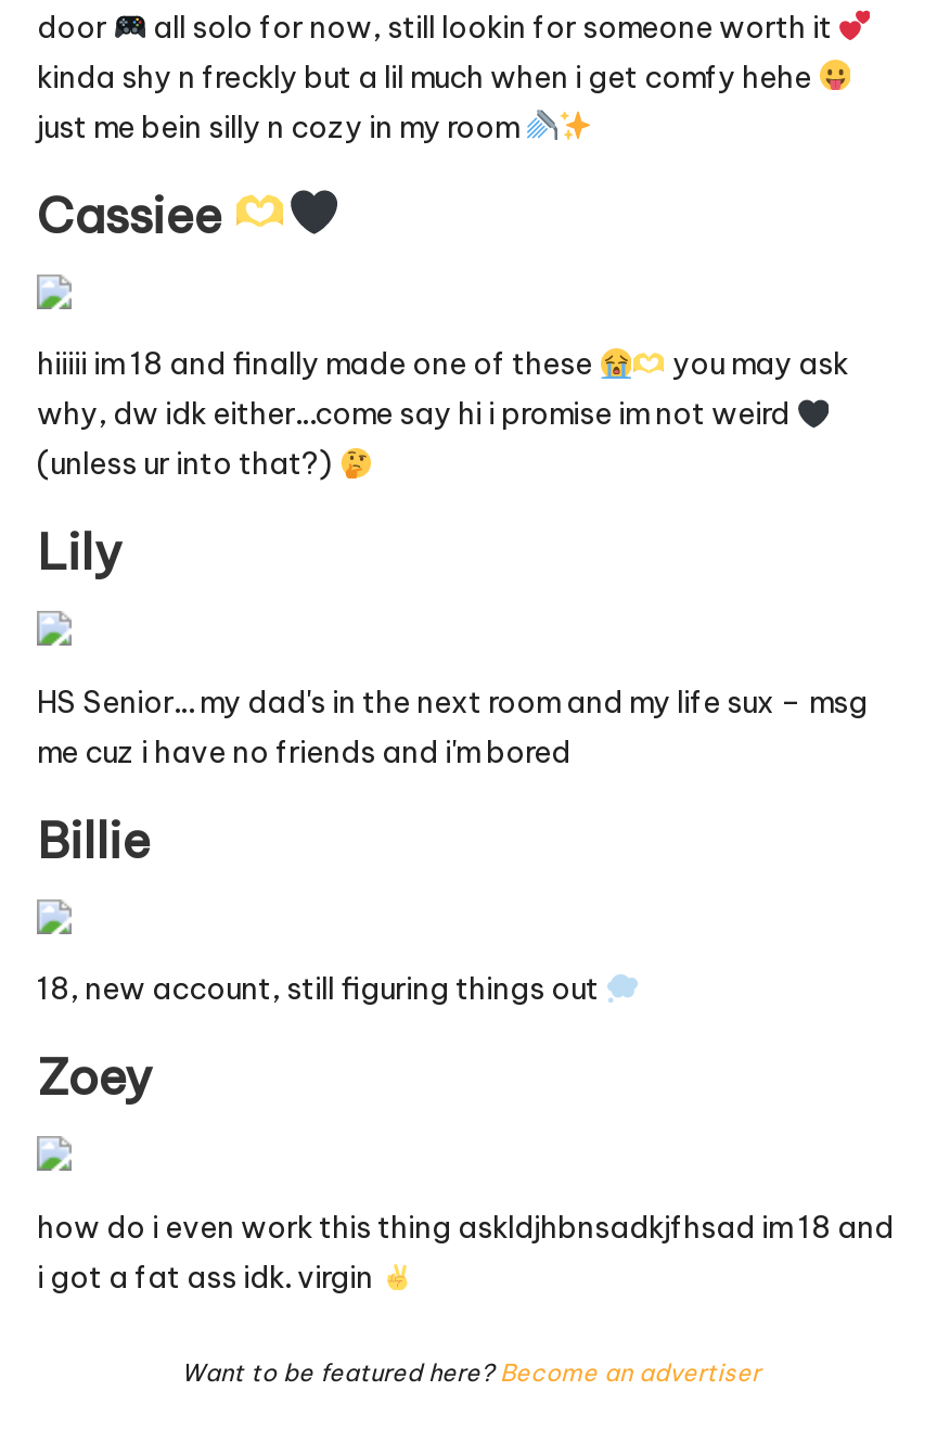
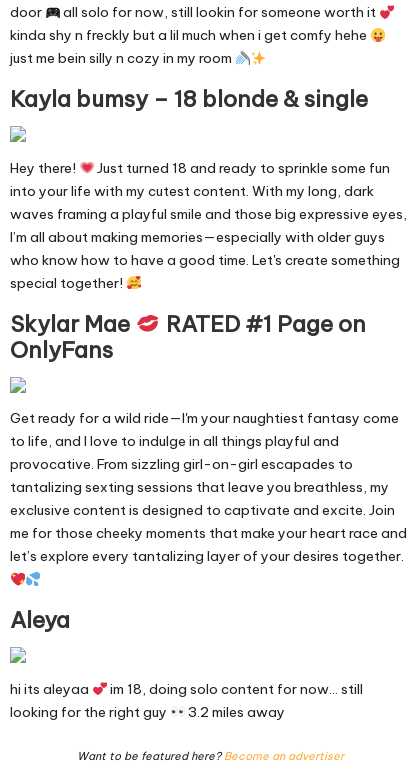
- Cassiee
- hiiiii im 18 and finally made one of these
- you may ask
- why, dw idk either…come say hi i promise im not weird
- (unless ur into that?)
- Lily
- HS Senior… my dad's in the next room and my life sux – msg
- me cuz i have no friends and i'm bored
- Billie
- 18, new account, still figuring things out
- Zoey
- how do i even work this thing askldjhbnsadkjfhsad im 18 and
- i got a fat ass idk. virgin
+ Kayla bumsy – 18 blonde & single
+ Hey there!
+ Just turned 18 and ready to sprinkle some fun
+ into your life with my cutest content. With my long, dark
+ waves framing a playful smile and those big expressive eyes,
+ I’m all about making memories—especially with older guys
+ who know how to have a good time. Let's create something
+ special together!
+ Skylar Mae
+ RATED #1 Page on
+ OnlyFans
+ Get ready for a wild ride—I'm your naughtiest fantasy come
+ to life, and I love to indulge in all things playful and
+ provocative. From sizzling girl-on-girl escapades to
+ tantalizing sexting sessions that leave you breathless, my
+ exclusive content is designed to captivate and excite. Join
+ me for those cheeky moments that make your heart race and
+ let’s explore every tantalizing layer of your desires together.
+ Aleya
+ hi its aleyaa
+ im 18, doing solo content for now… still
+ looking for the right guy
+ 3.2 miles away
